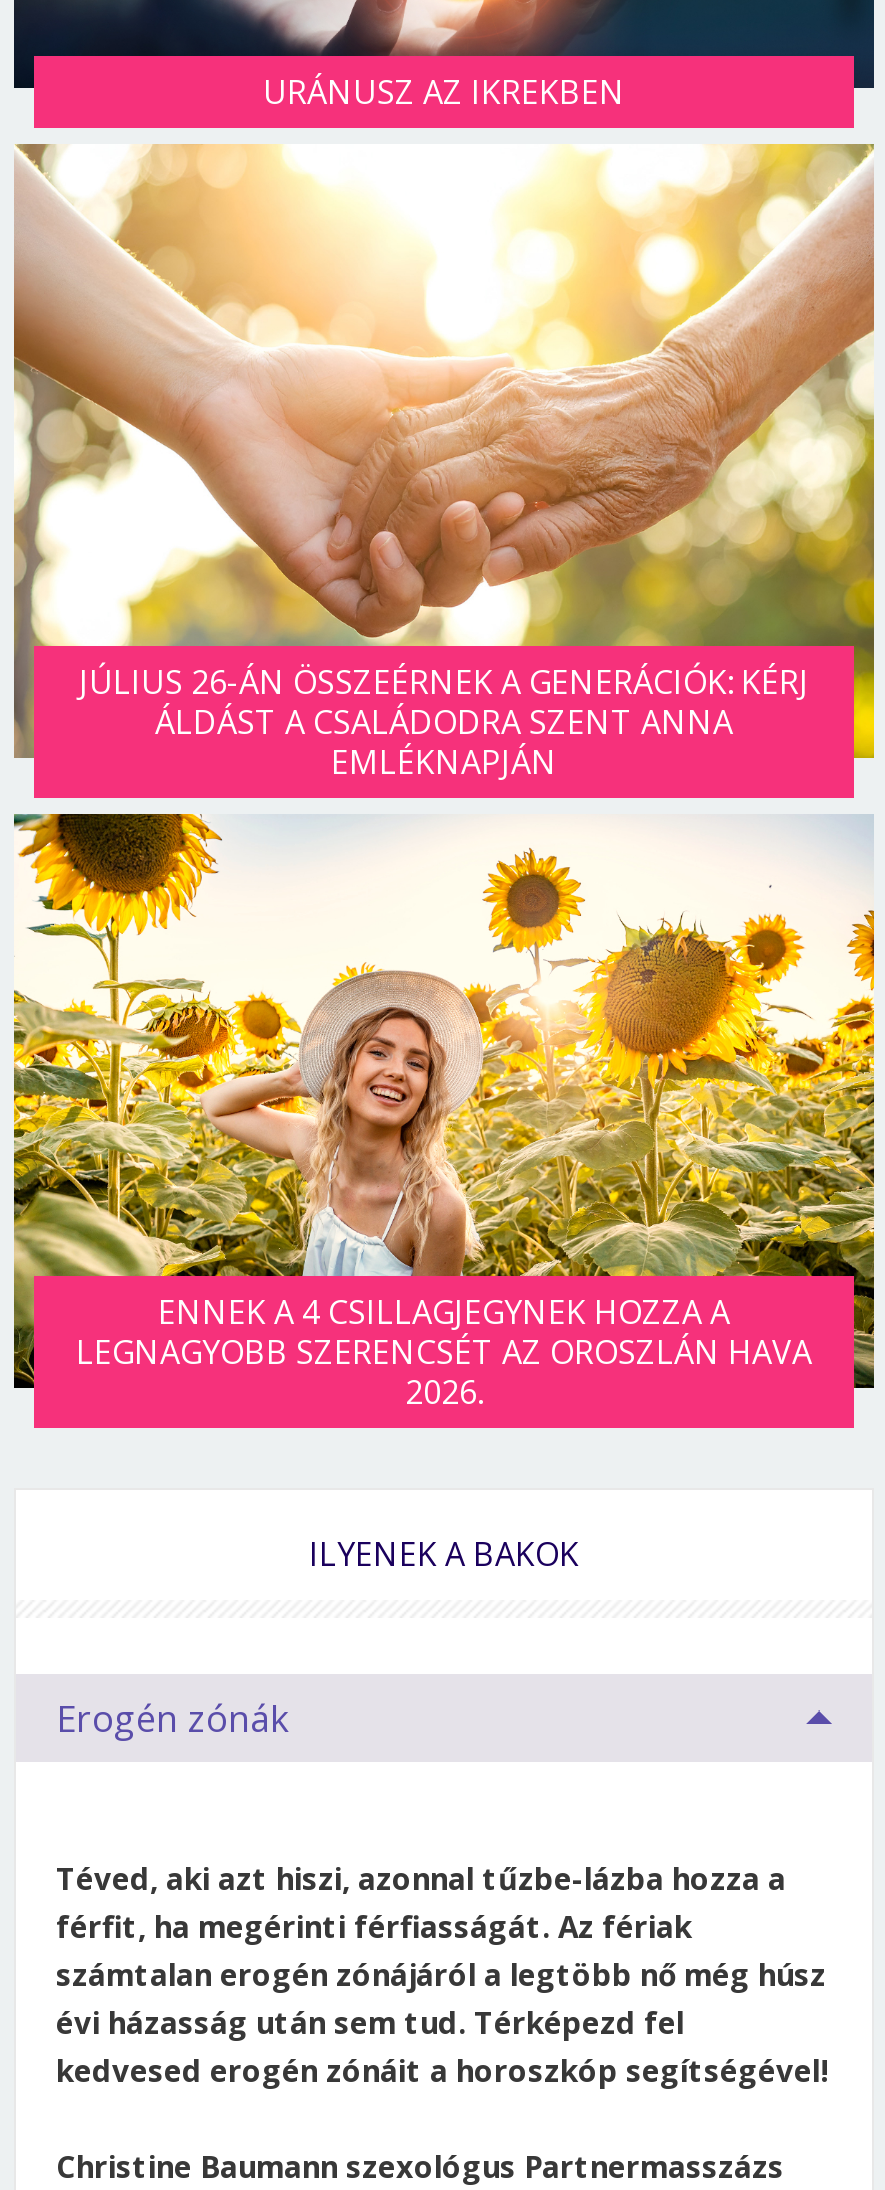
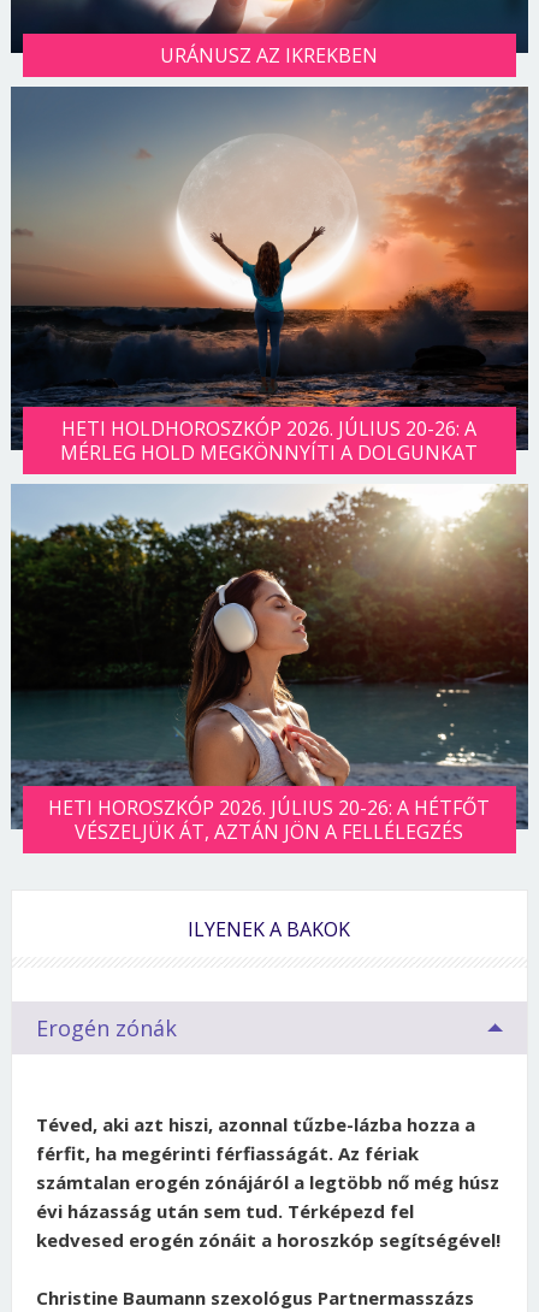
- [image]
- JÚLIUS 26-ÁN ÖSSZEÉRNEK A GENERÁCIÓK: KÉRJ
- ÁLDÁST A CSALÁDODRA SZENT ANNA
- EMLÉKNAPJÁN
+ [image]
+ HETI HOLDHOROSZKÓP 2026. JÚLIUS 20-26: A
+ MÉRLEG HOLD MEGKÖNNYÍTI A DOLGUNKAT

- [image]
- ENNEK A 4 CSILLAGJEGYNEK HOZZA A
- LEGNAGYOBB SZERENCSÉT AZ OROSZLÁN HAVA
- 2026.
+ [image]
+ HETI HOROSZKÓP 2026. JÚLIUS 20-26: A HÉTFŐT
+ VÉSZELJÜK ÁT, AZTÁN JÖN A FELLÉLEGZÉS
